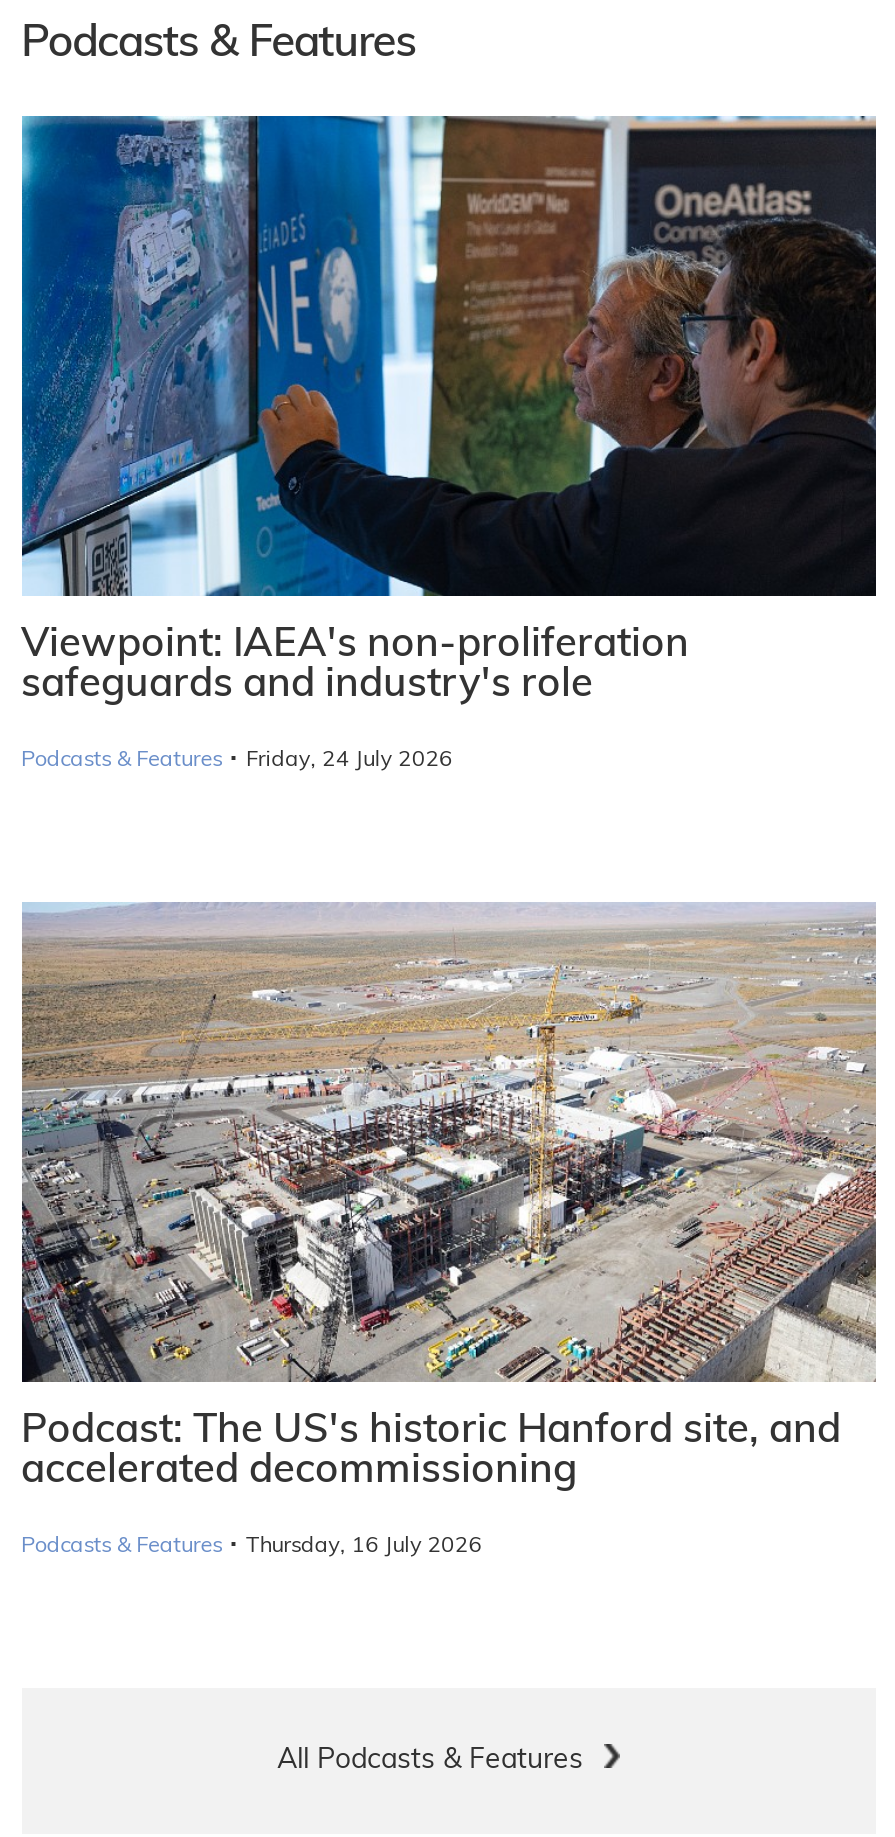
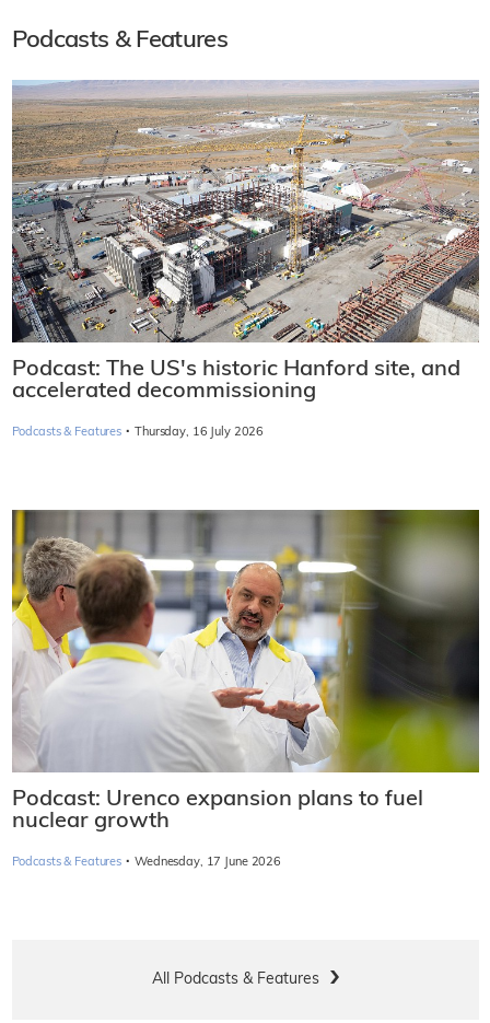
- [image]
- Viewpoint: IAEA's non-proliferation
- safeguards and industry's role
- Podcasts & Features · Friday, 24 July 2026

moved up: [image] | Podcast: The US's historic Hanford site, and | accelerated decommissioning | Podcasts & Features · Thursday, 16 July 2026

+ [image]
+ Podcast: Urenco expansion plans to fuel
+ nuclear growth
+ Podcasts & Features · Wednesday, 17 June 2026
